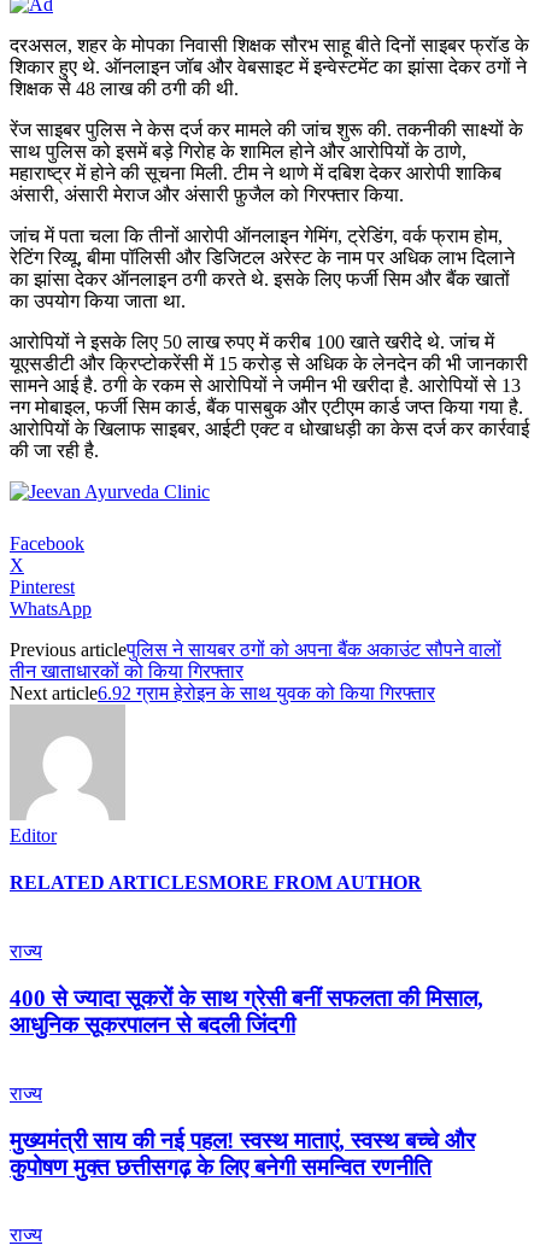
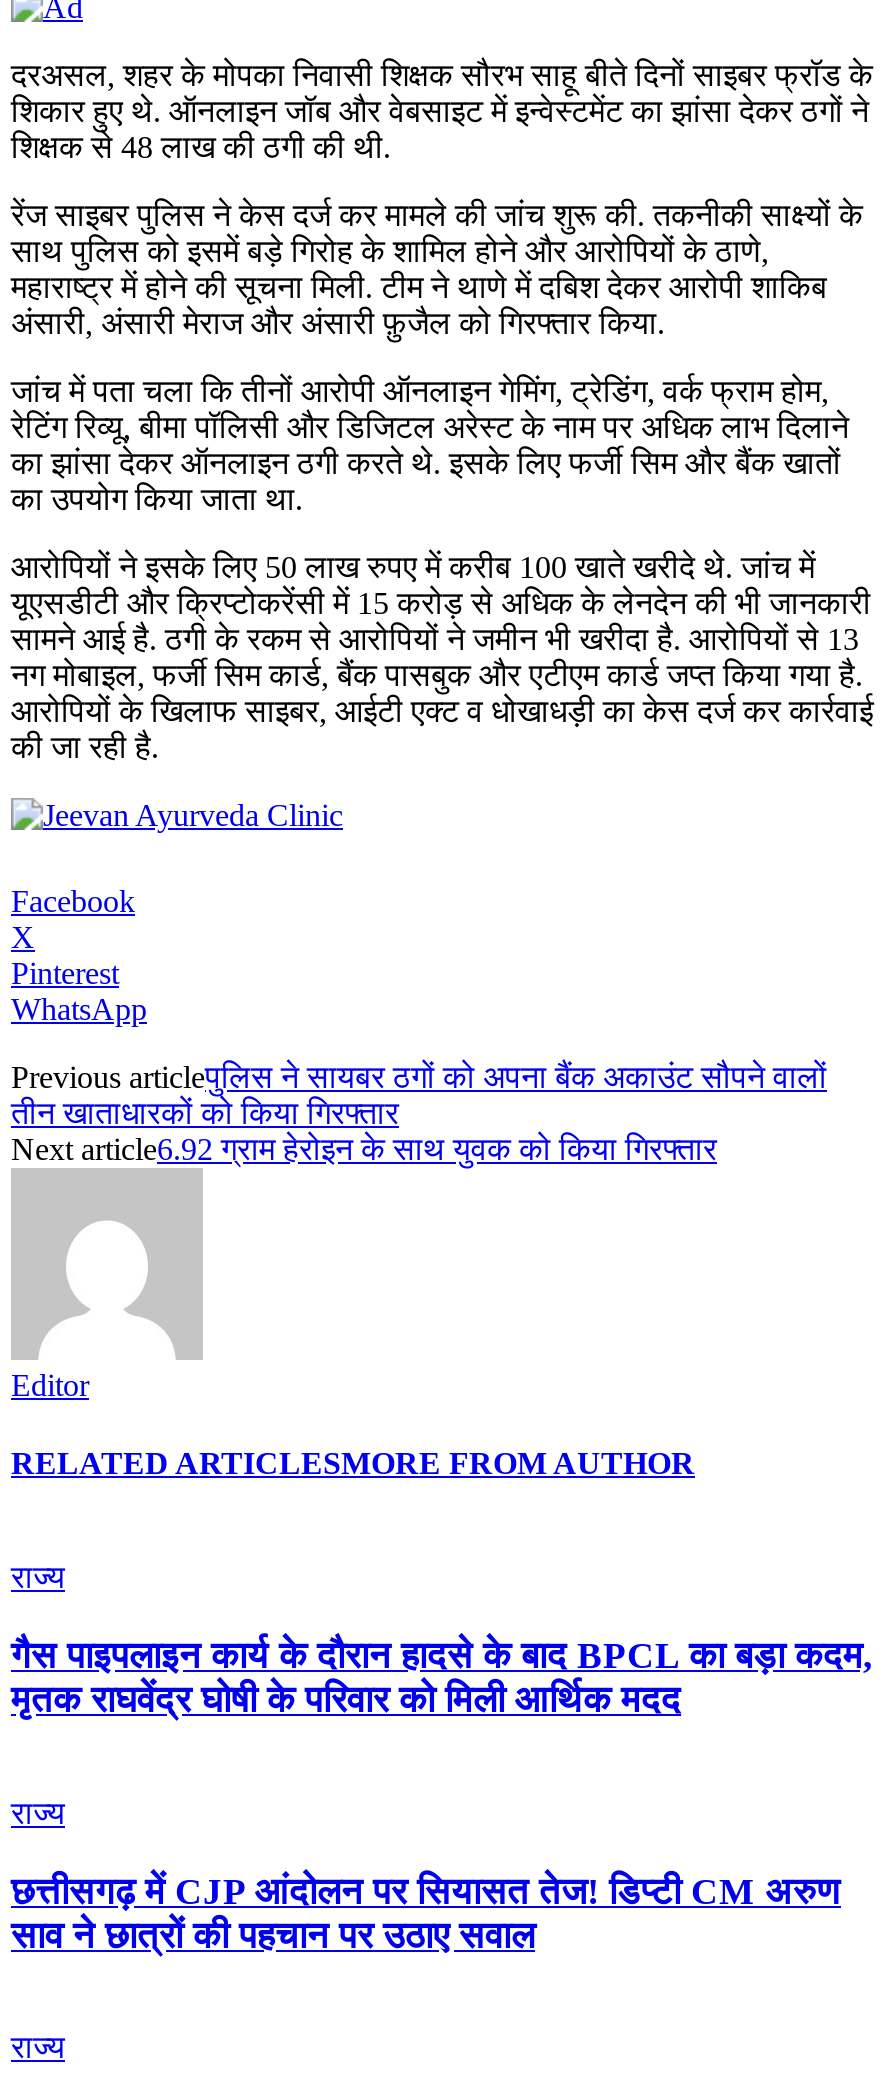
- 400 से ज्यादा सूकरों के साथ ग्रेसी बनीं सफलता की मिसाल,
- आधुनिक सूकरपालन से बदली जिंदगी
+ गैस पाइपलाइन कार्य के दौरान हादसे के बाद BPCL का बड़ा कदम,
+ मृतक राघवेंद्र घोषी के परिवार को मिली आर्थिक मदद

- मुख्यमंत्री साय की नई पहल! स्वस्थ माताएं, स्वस्थ बच्चे और
- कुपोषण मुक्त छत्तीसगढ़ के लिए बनेगी समन्वित रणनीति
+ छत्तीसगढ़ में CJP आंदोलन पर सियासत तेज! डिप्टी CM अरुण
+ साव ने छात्रों की पहचान पर उठाए सवाल
